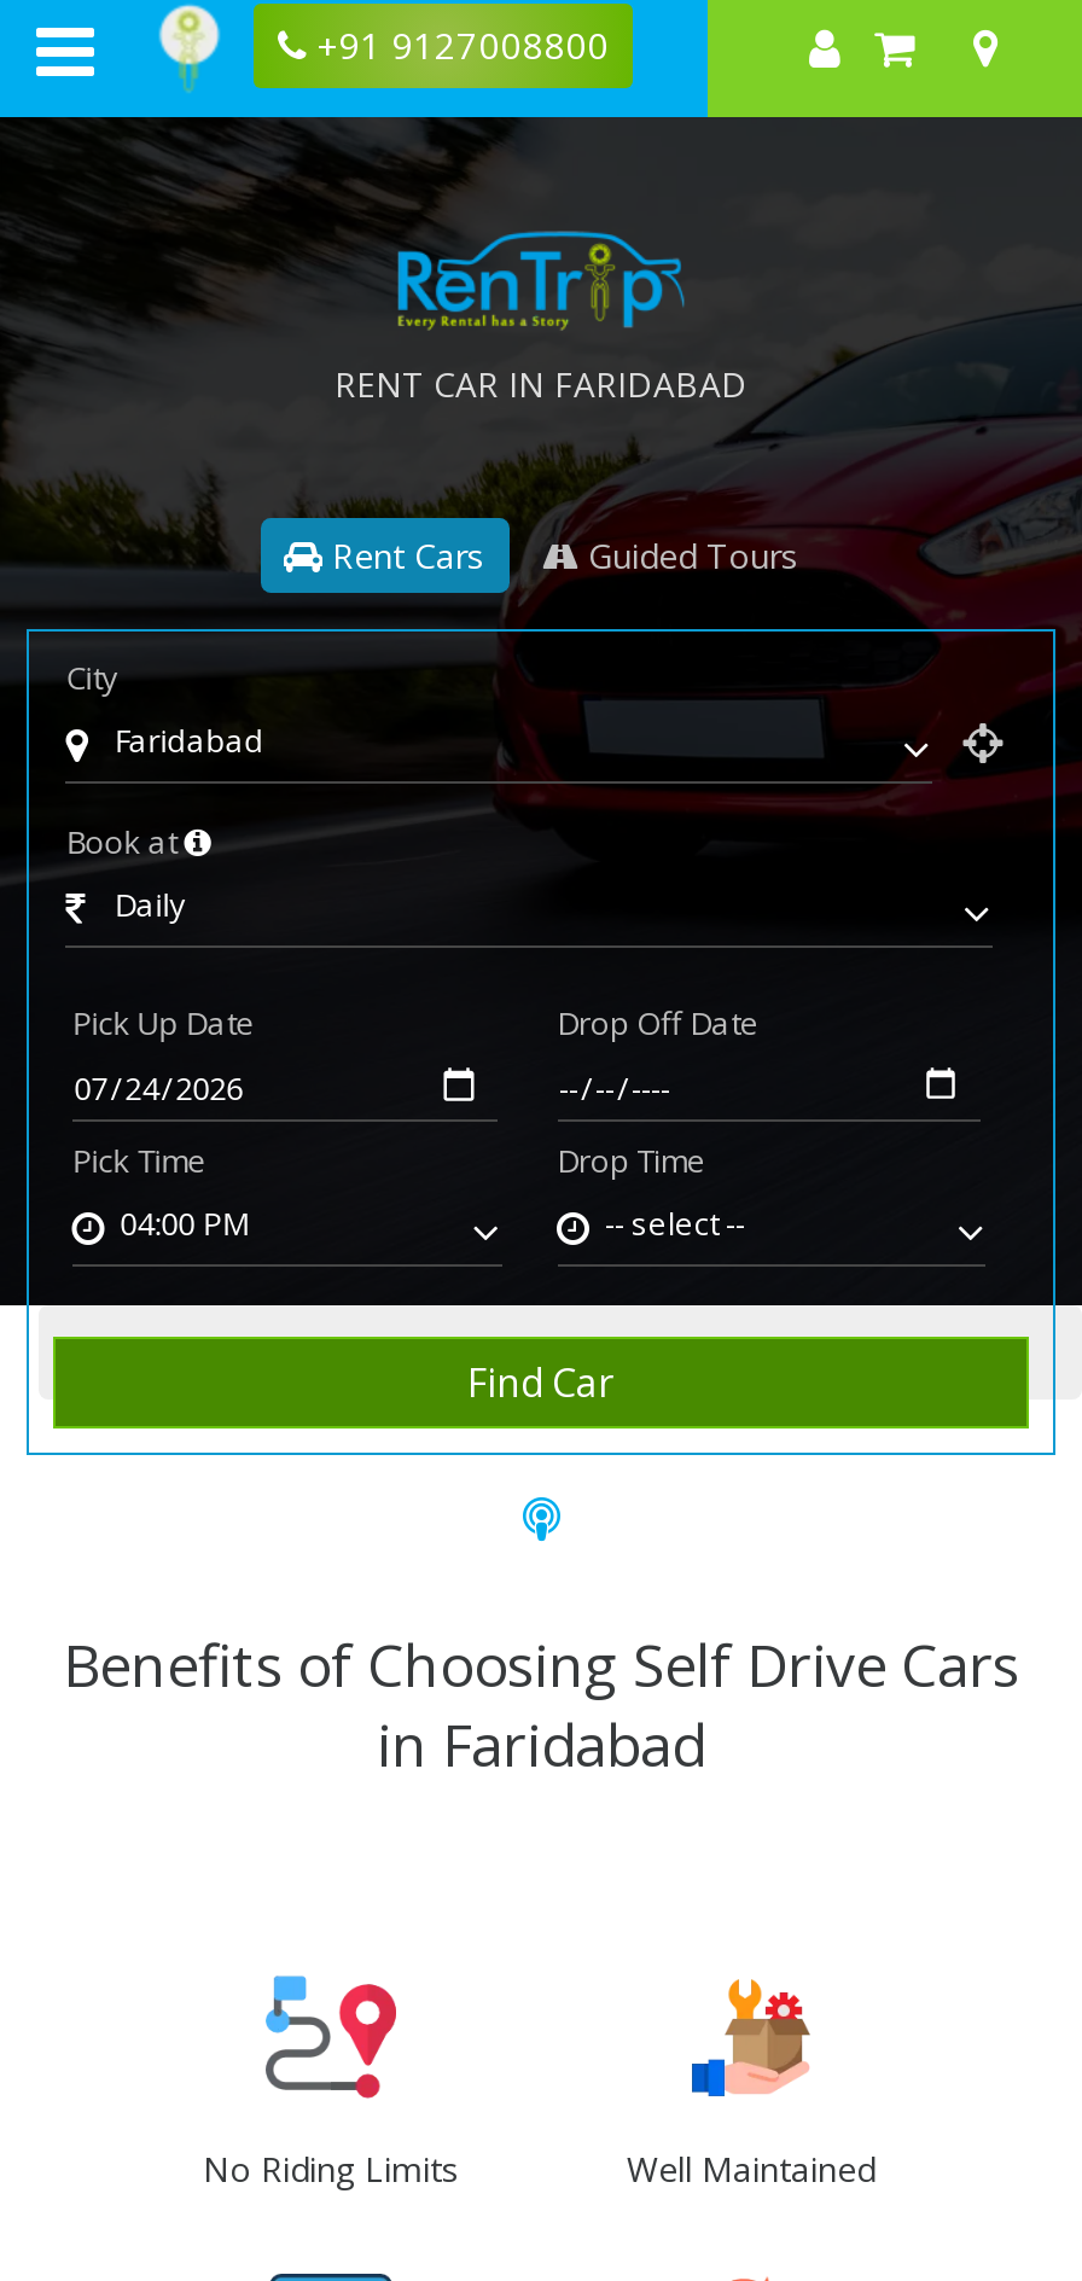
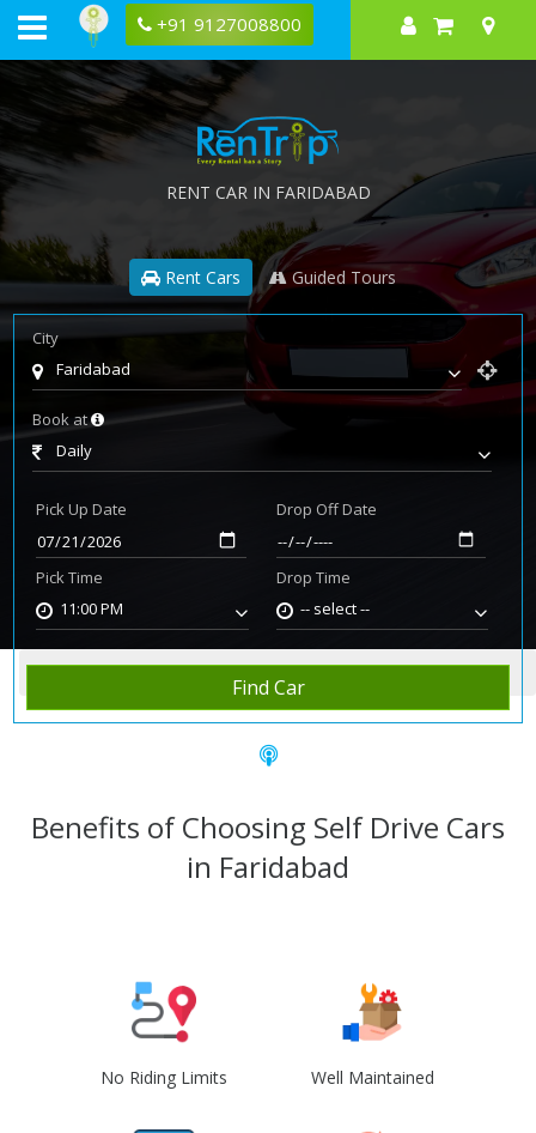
- 04:00 PM
+ 11:00 PM
